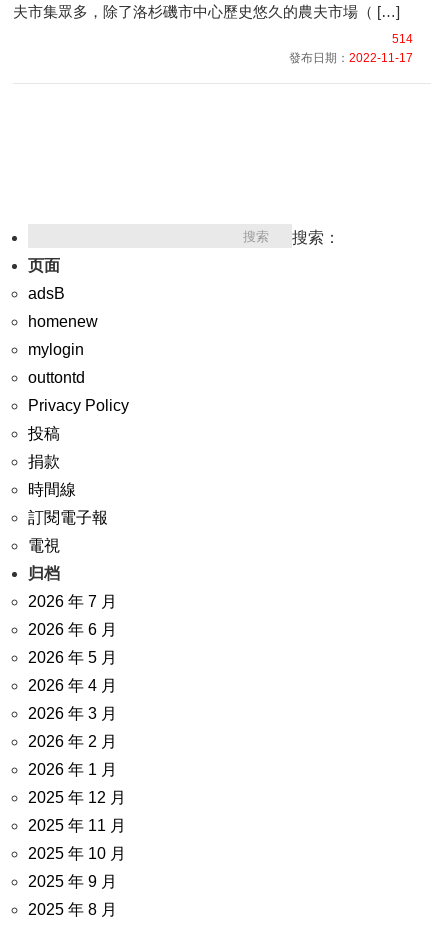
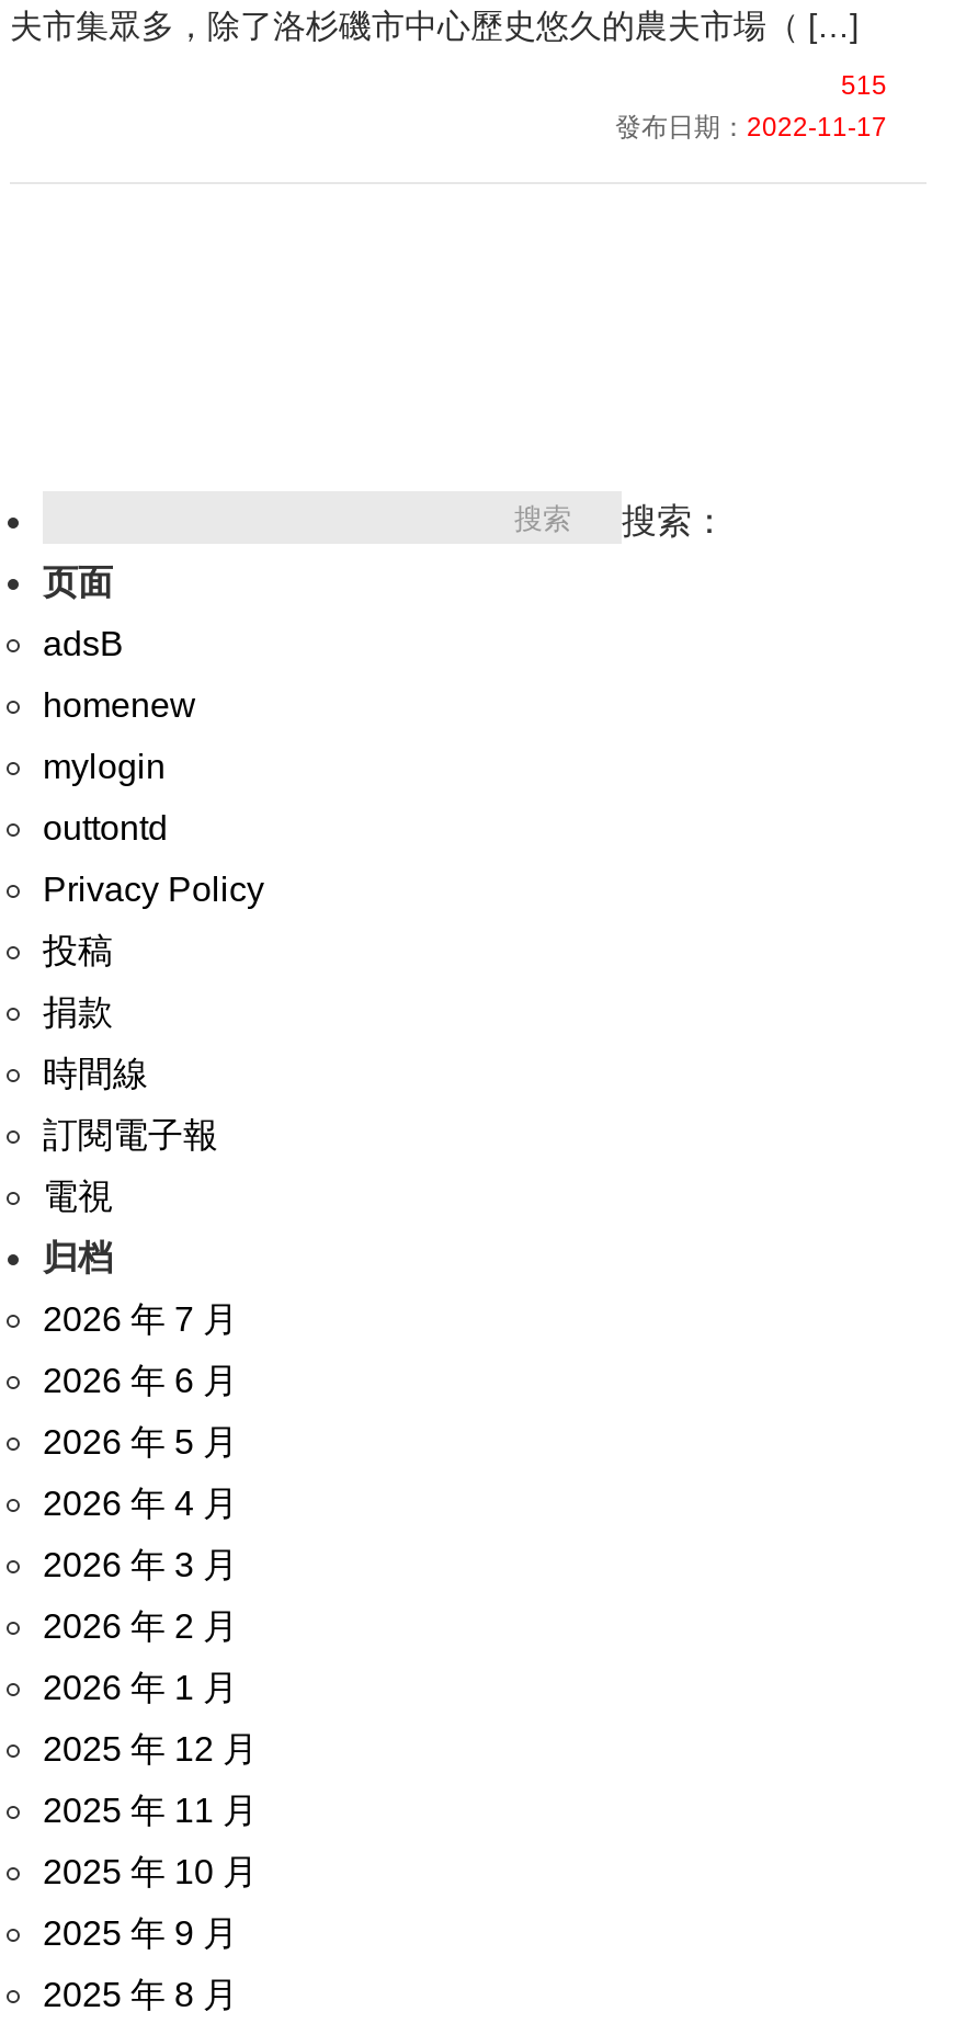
- 514
+ 515
